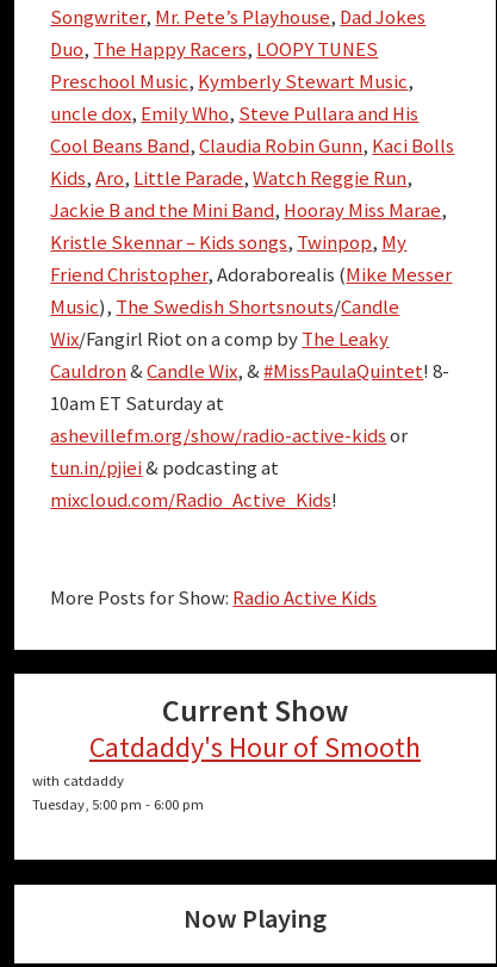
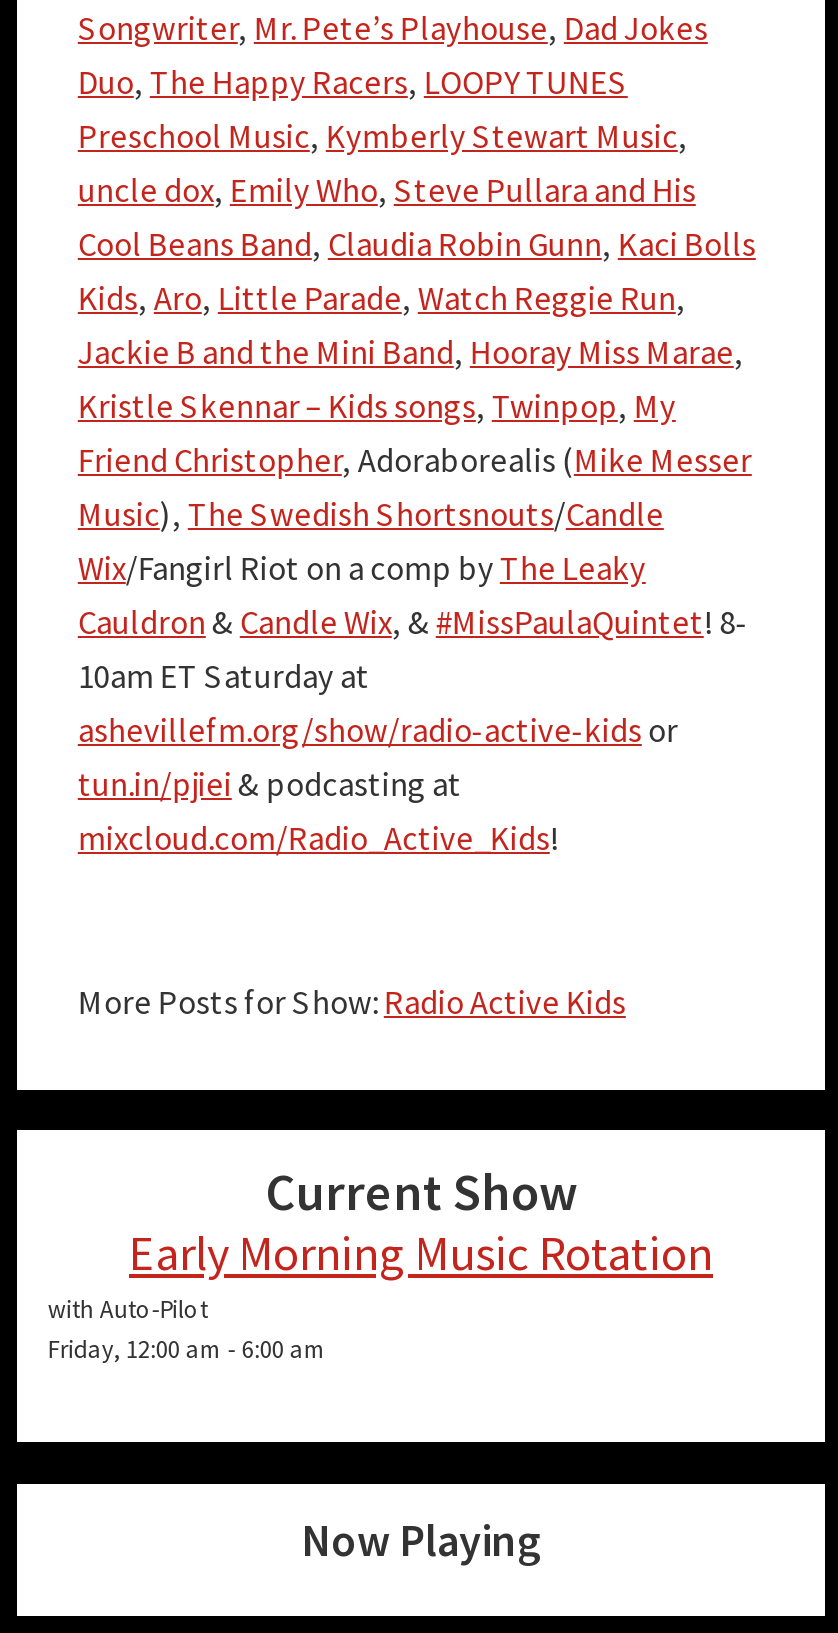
- Catdaddy's Hour of Smooth
- with catdaddy
- Tuesday, 5:00 pm - 6:00 pm
+ Early Morning Music Rotation
+ with Auto-Pilot
+ Friday, 12:00 am - 6:00 am
